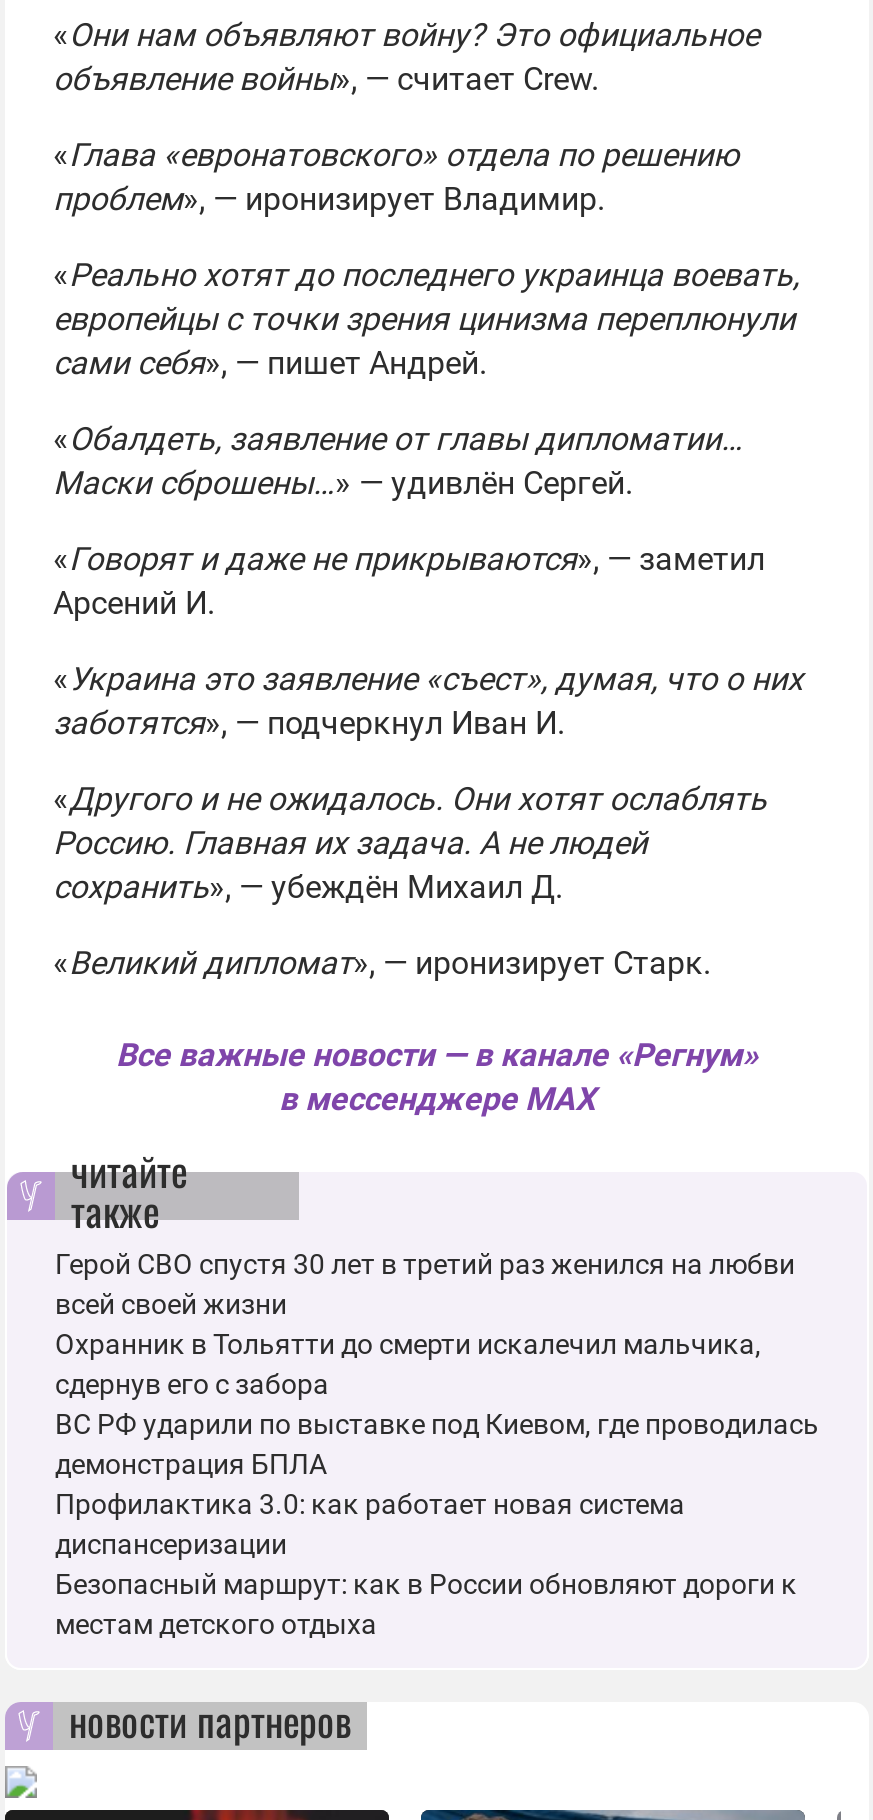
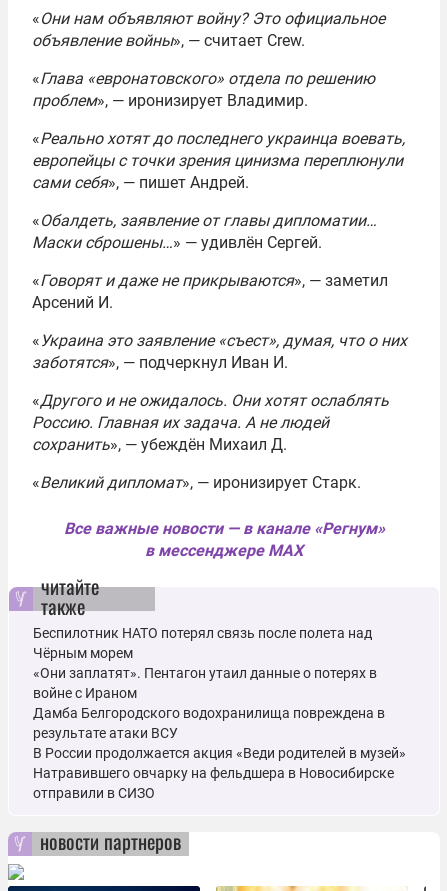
- Герой СВО спустя 30 лет в третий раз женился на любви
- всей своей жизни
- Охранник в Тольятти до смерти искалечил мальчика,
- сдернув его с забора
- ВС РФ ударили по выставке под Киевом, где проводилась
- демонстрация БПЛА
- Профилактика 3.0: как работает новая система
- диспансеризации
- Безопасный маршрут: как в России обновляют дороги к
- местам детского отдыха
+ Беспилотник НАТО потерял связь после полета над
+ Чёрным морем
+ «Они заплатят». Пентагон утаил данные о потерях в
+ войне с Ираном
+ Дамба Белгородского водохранилища повреждена в
+ результате атаки ВСУ
+ В России продолжается акция «Веди родителей в музей»
+ Натравившего овчарку на фельдшера в Новосибирске
+ отправили в СИЗО
